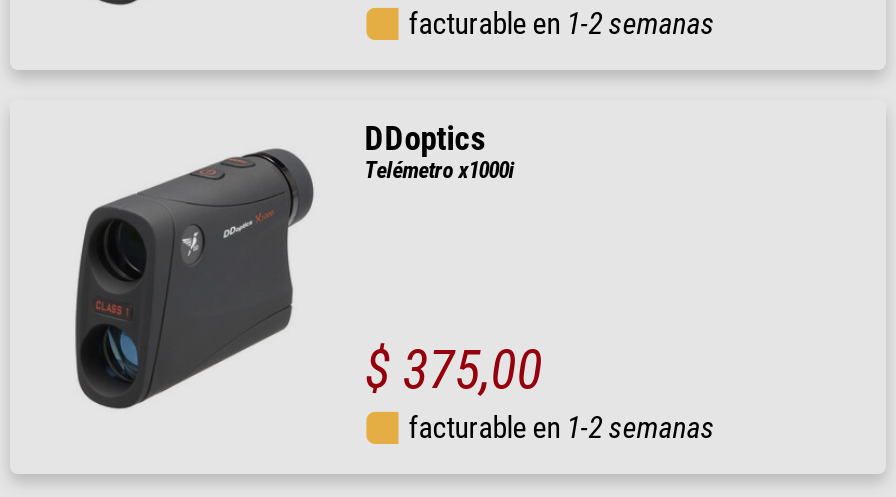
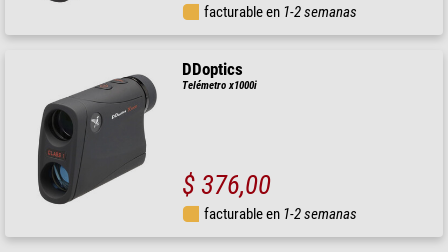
- $ 375,00
+ $ 376,00
